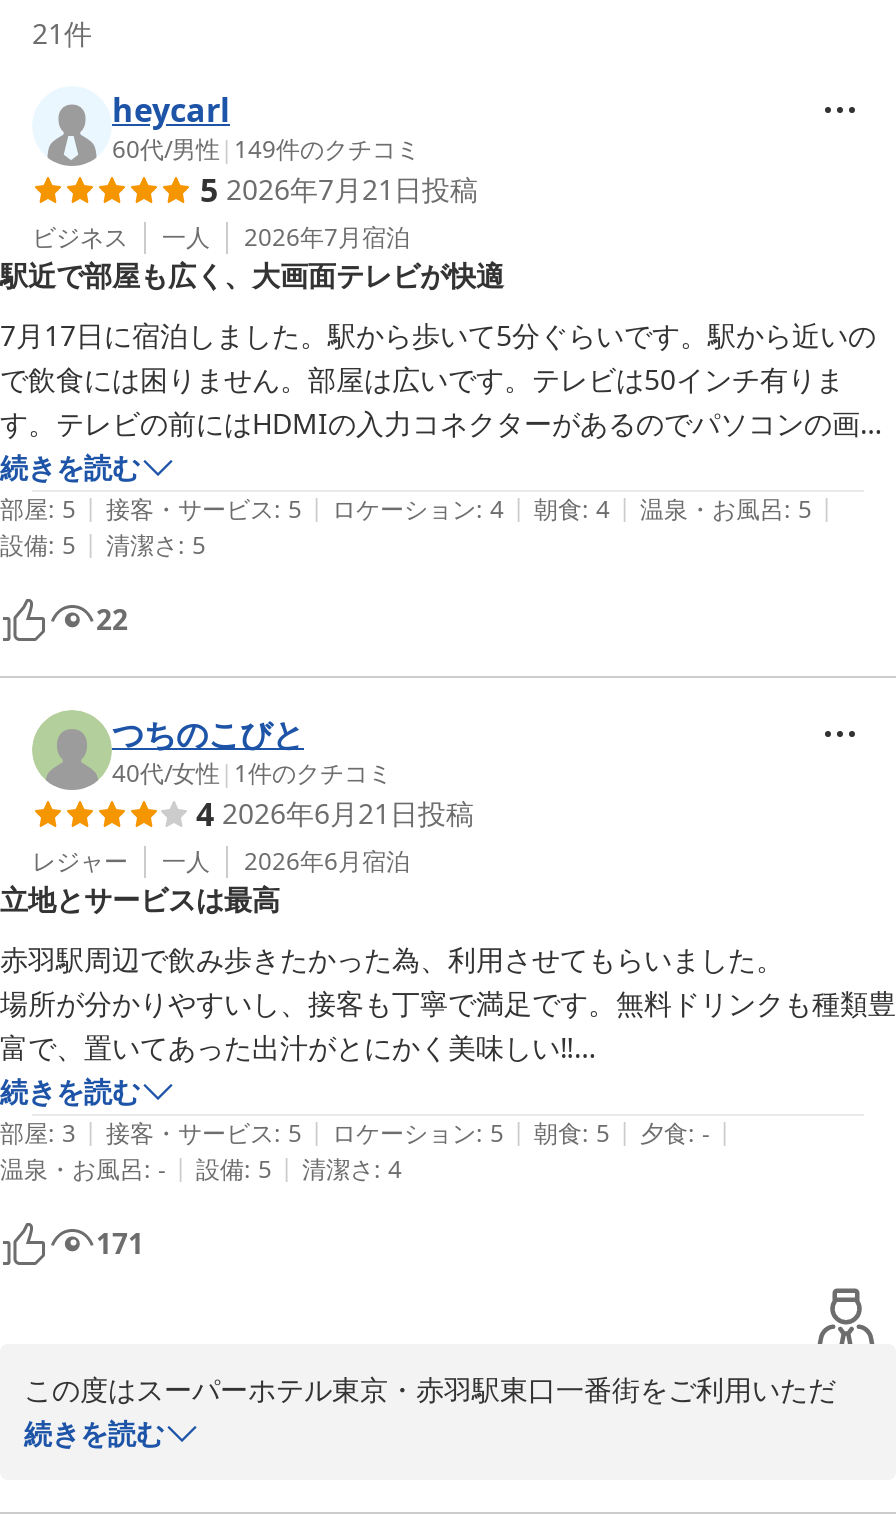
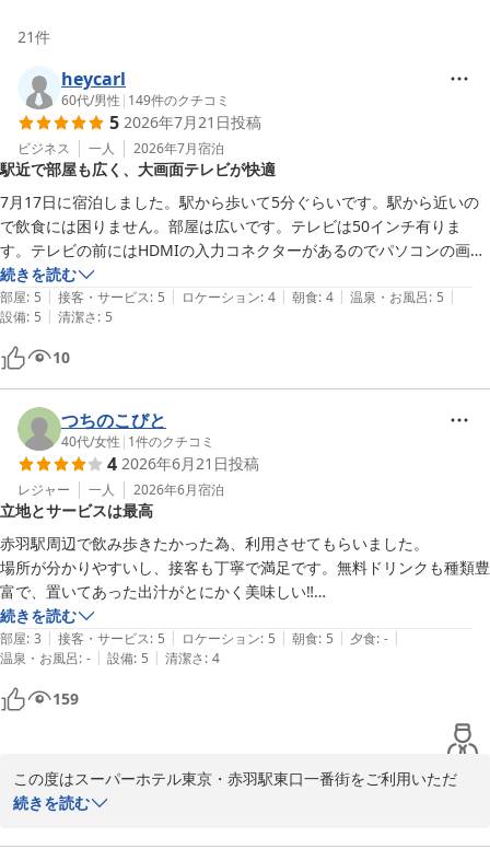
- 22
+ 10

- 171
+ 159
